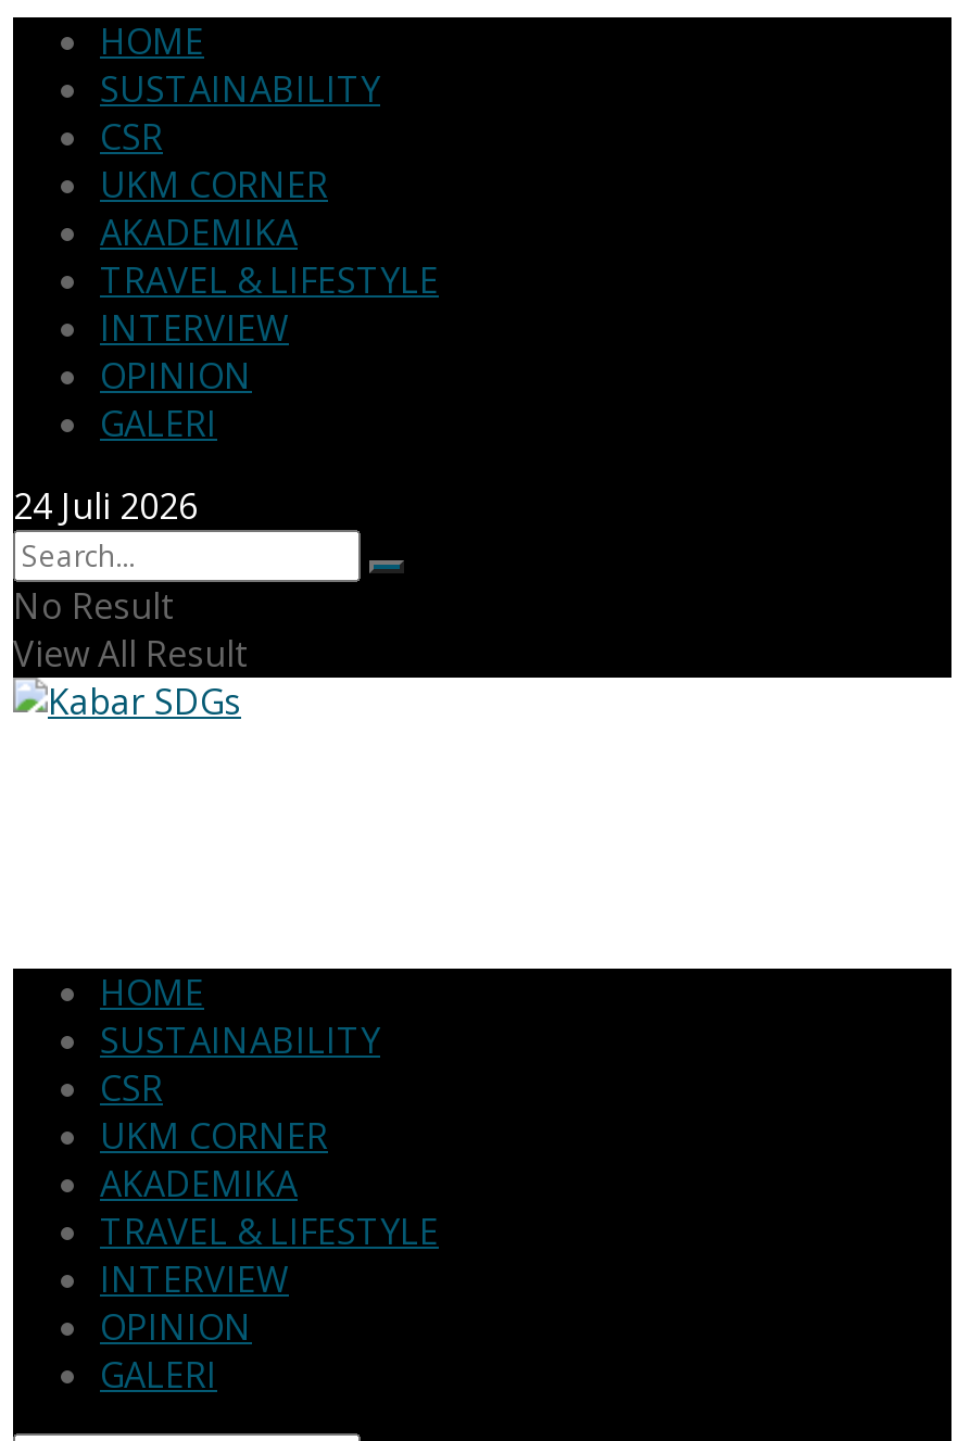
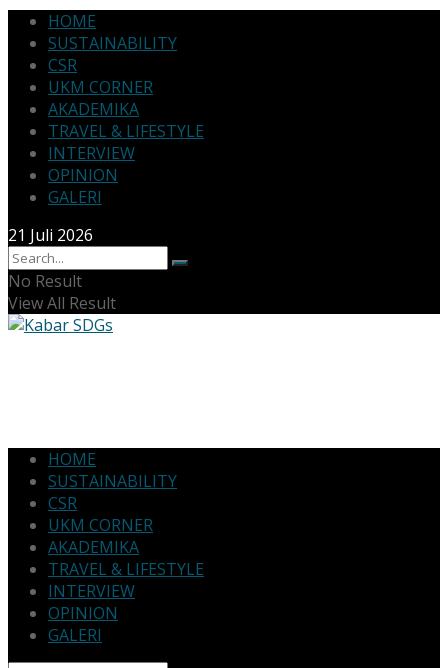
- 24 Juli 2026
+ 21 Juli 2026
